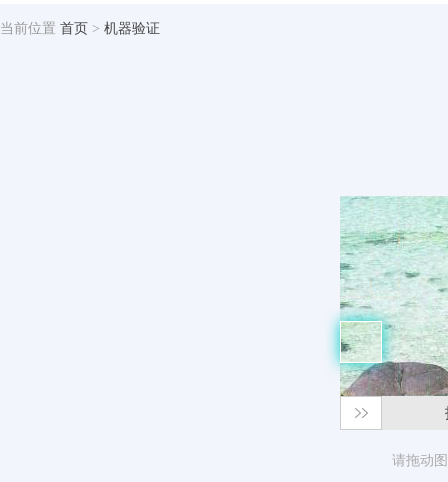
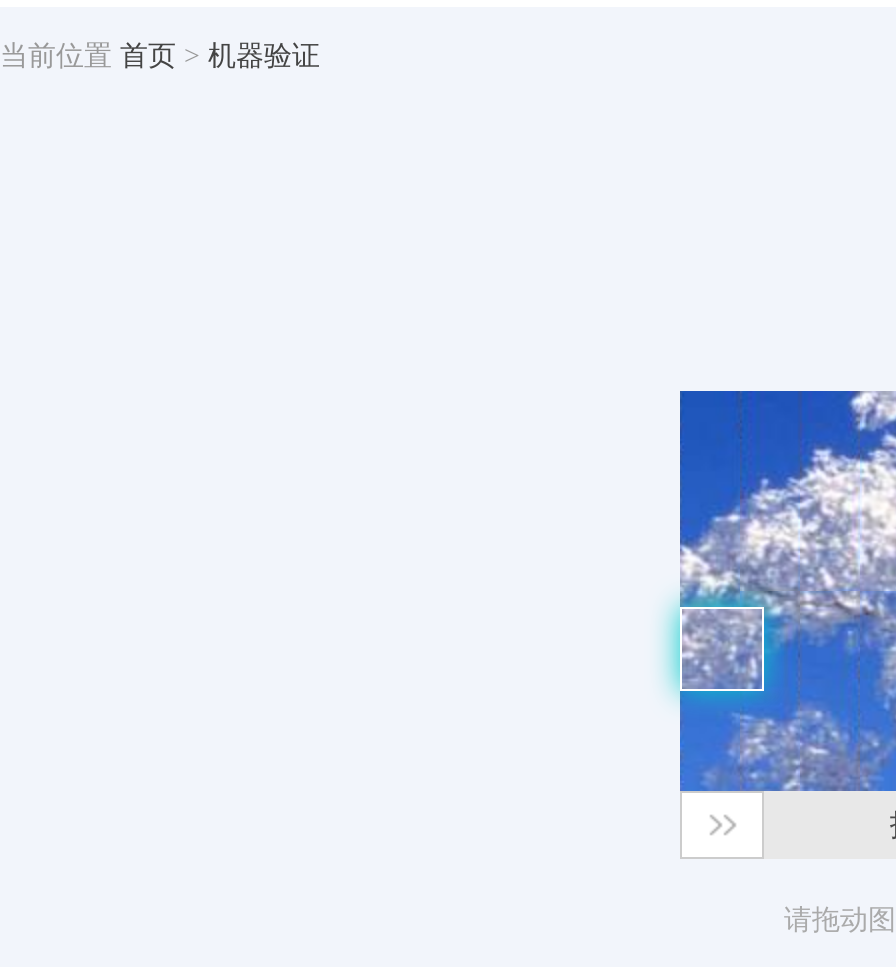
- [image]
+ [image]
